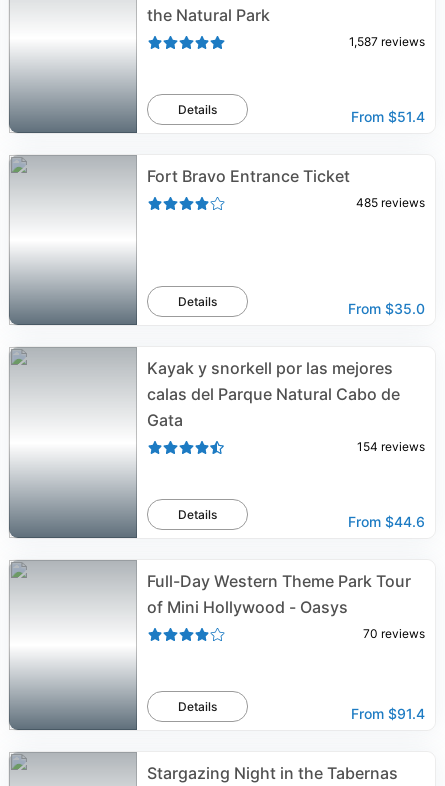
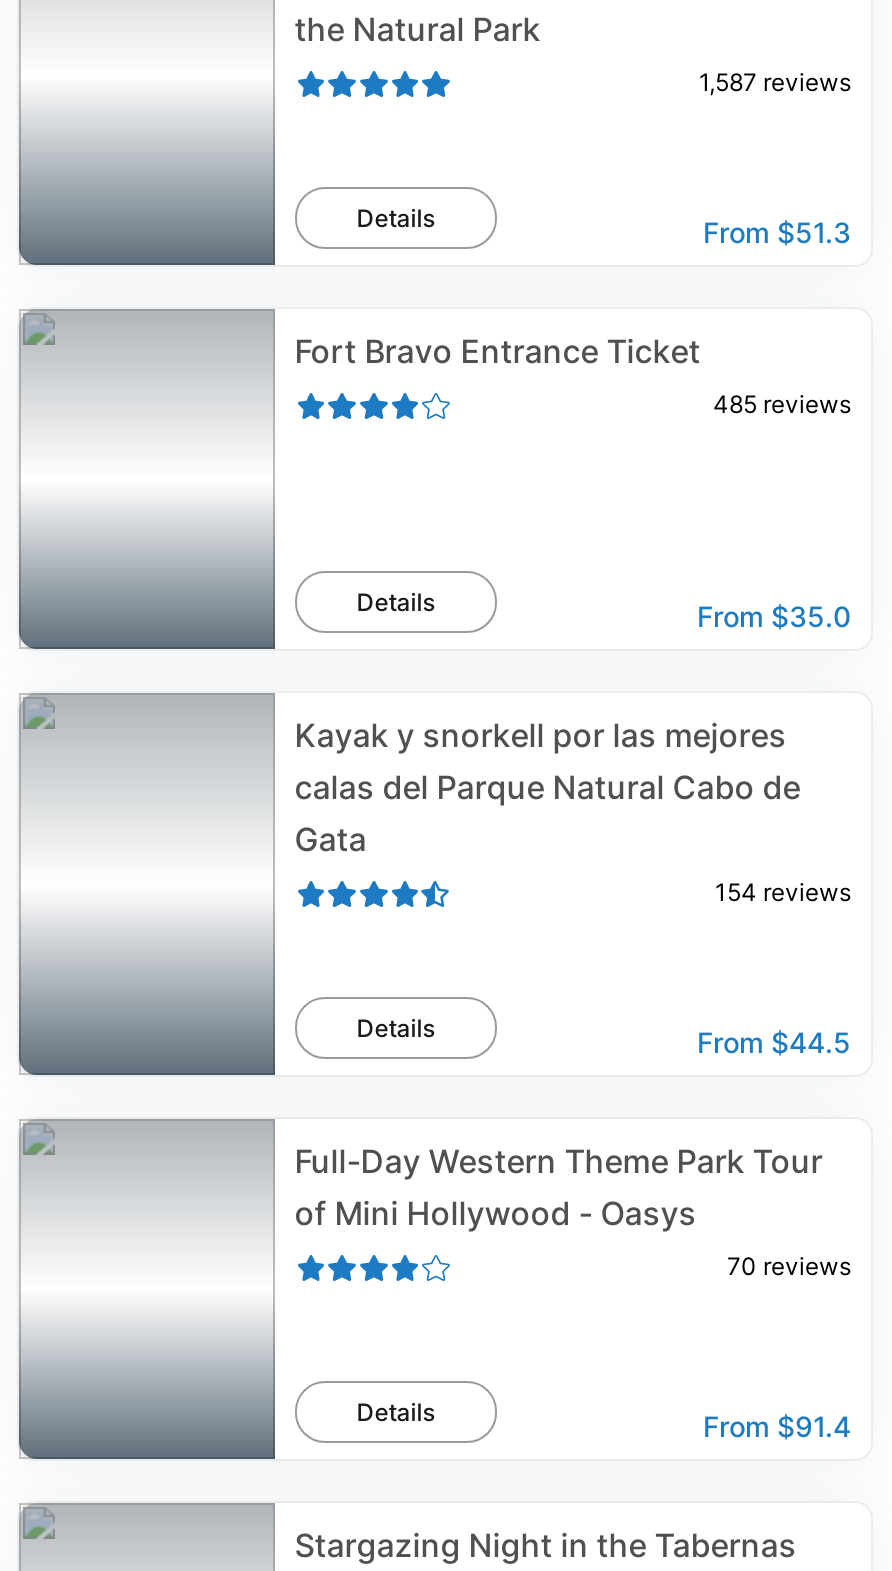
- From $51.4
+ From $51.3

- From $44.6
+ From $44.5
